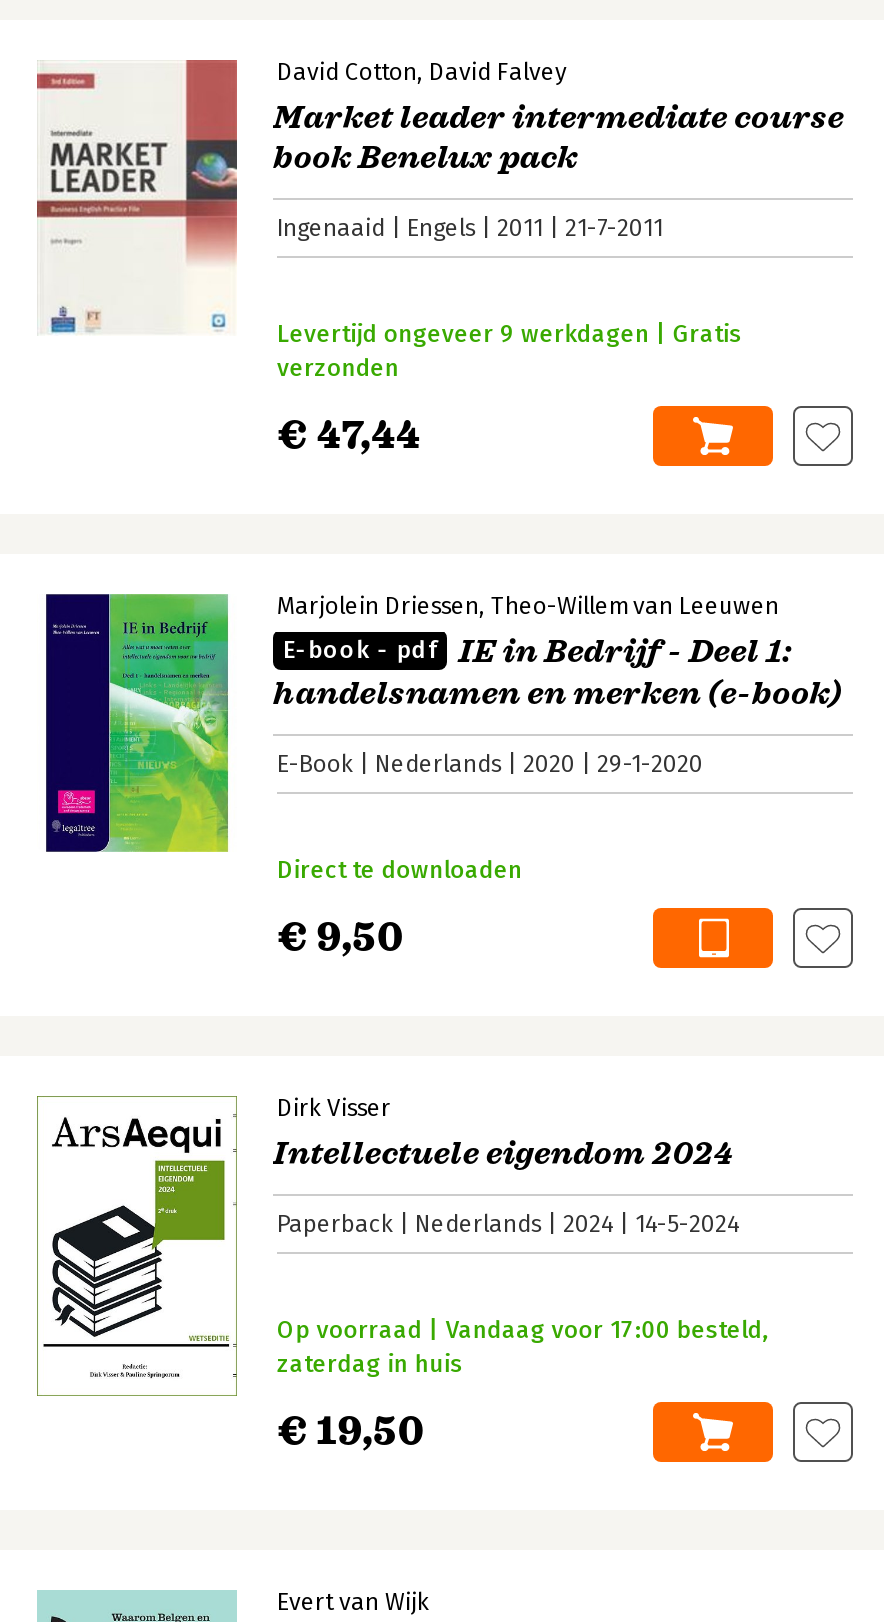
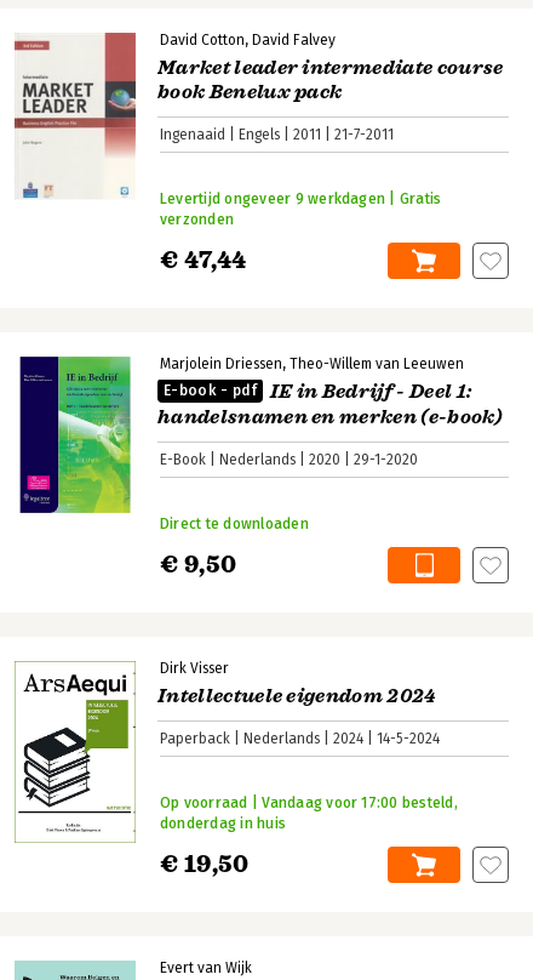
- zaterdag in huis
+ donderdag in huis
